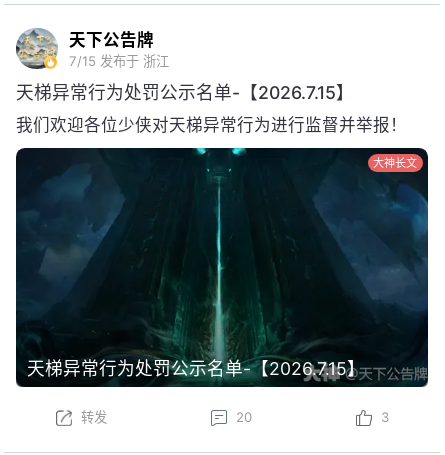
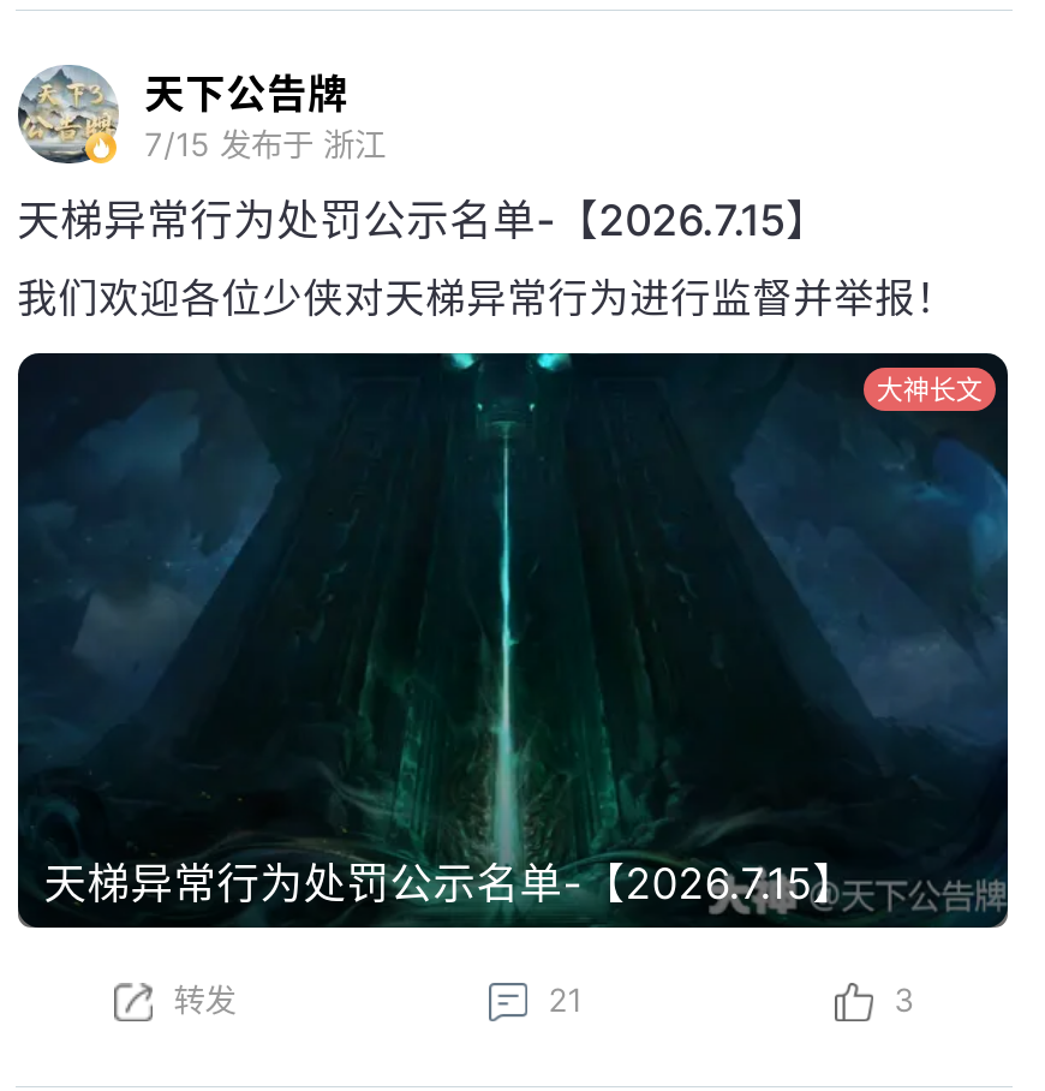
- 20
+ 21
